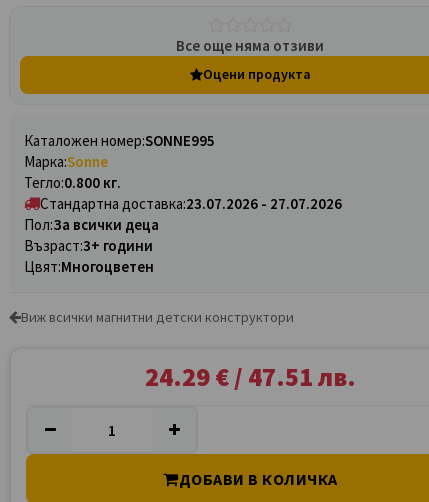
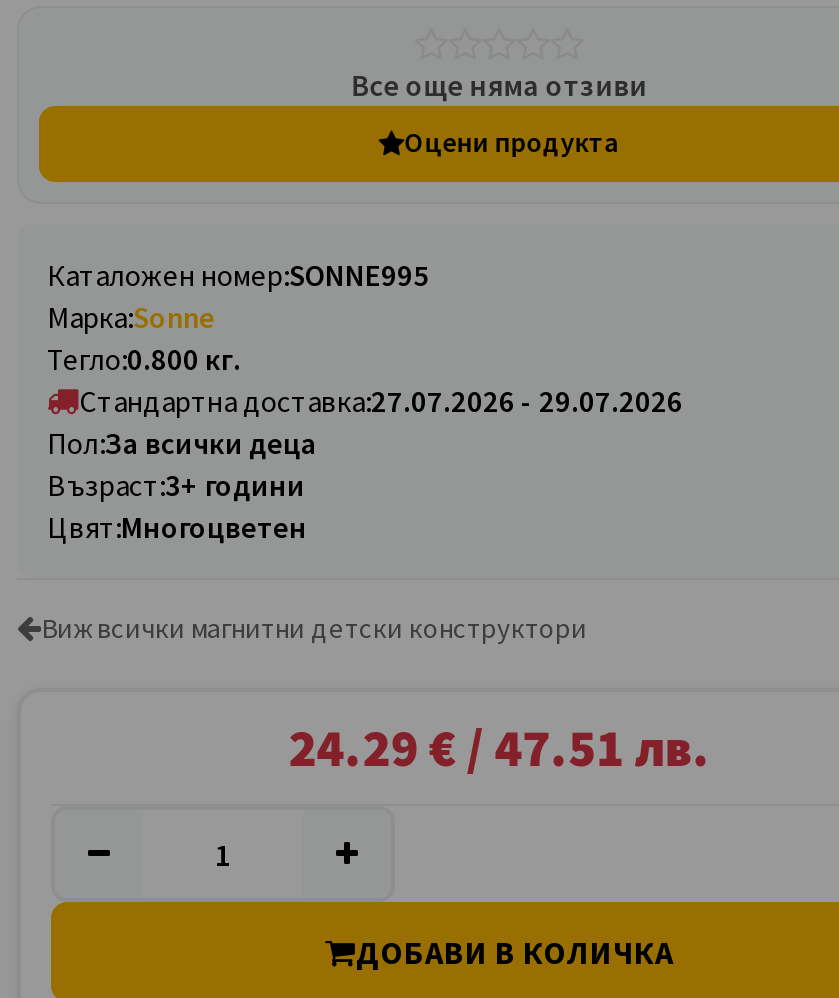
- Стандартна доставка:23.07.2026 - 27.07.2026
+ Стандартна доставка:27.07.2026 - 29.07.2026
